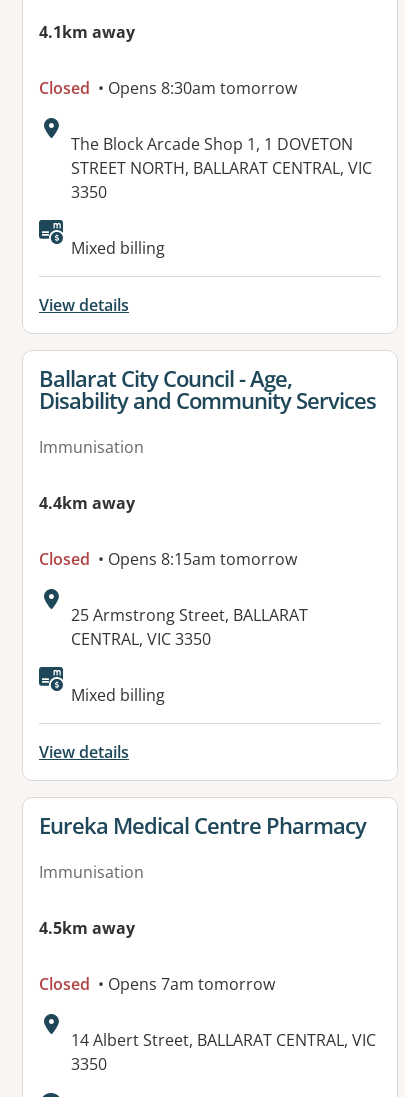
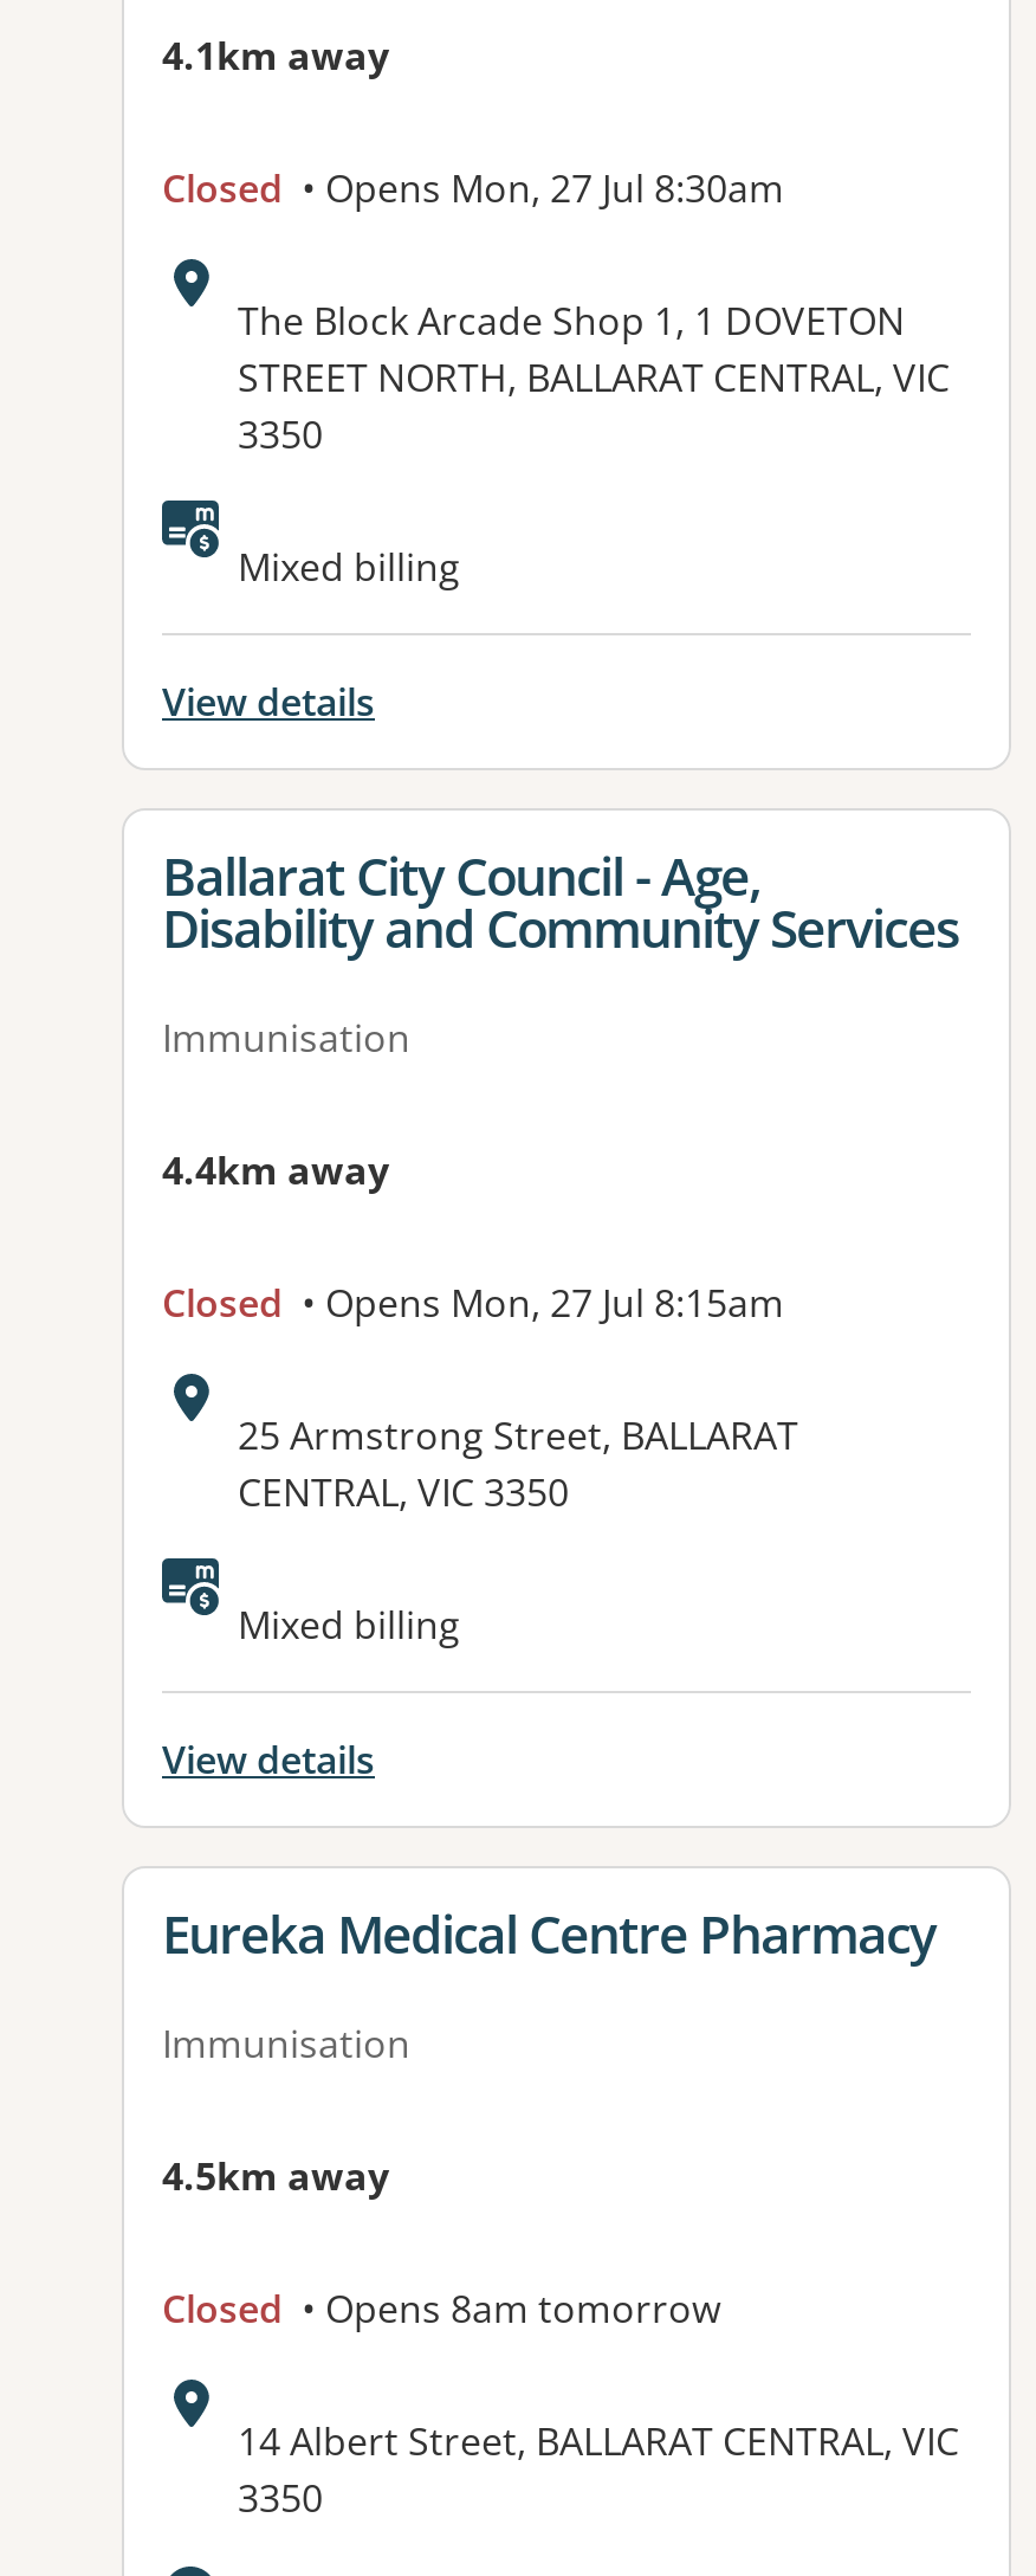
- Closed • Opens 8:30am tomorrow
+ Closed • Opens Mon, 27 Jul 8:30am

- Closed • Opens 8:15am tomorrow
+ Closed • Opens Mon, 27 Jul 8:15am

- Closed • Opens 7am tomorrow
+ Closed • Opens 8am tomorrow
